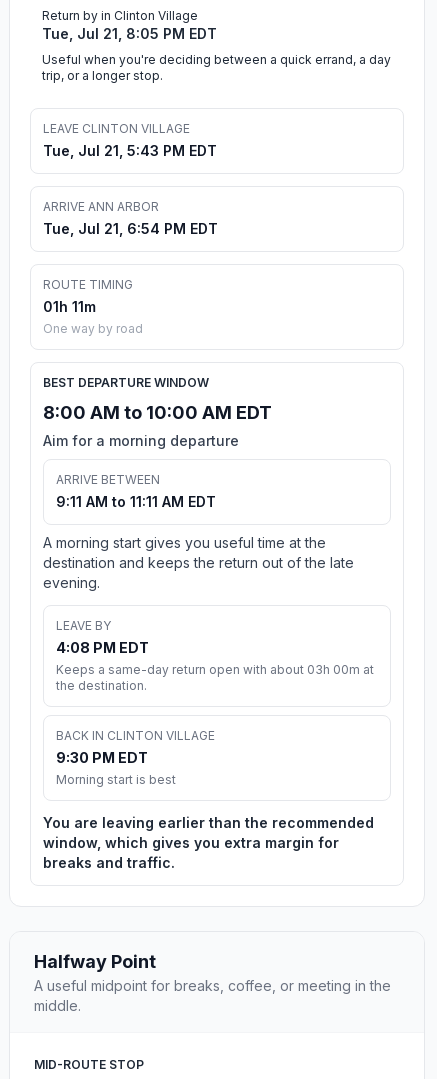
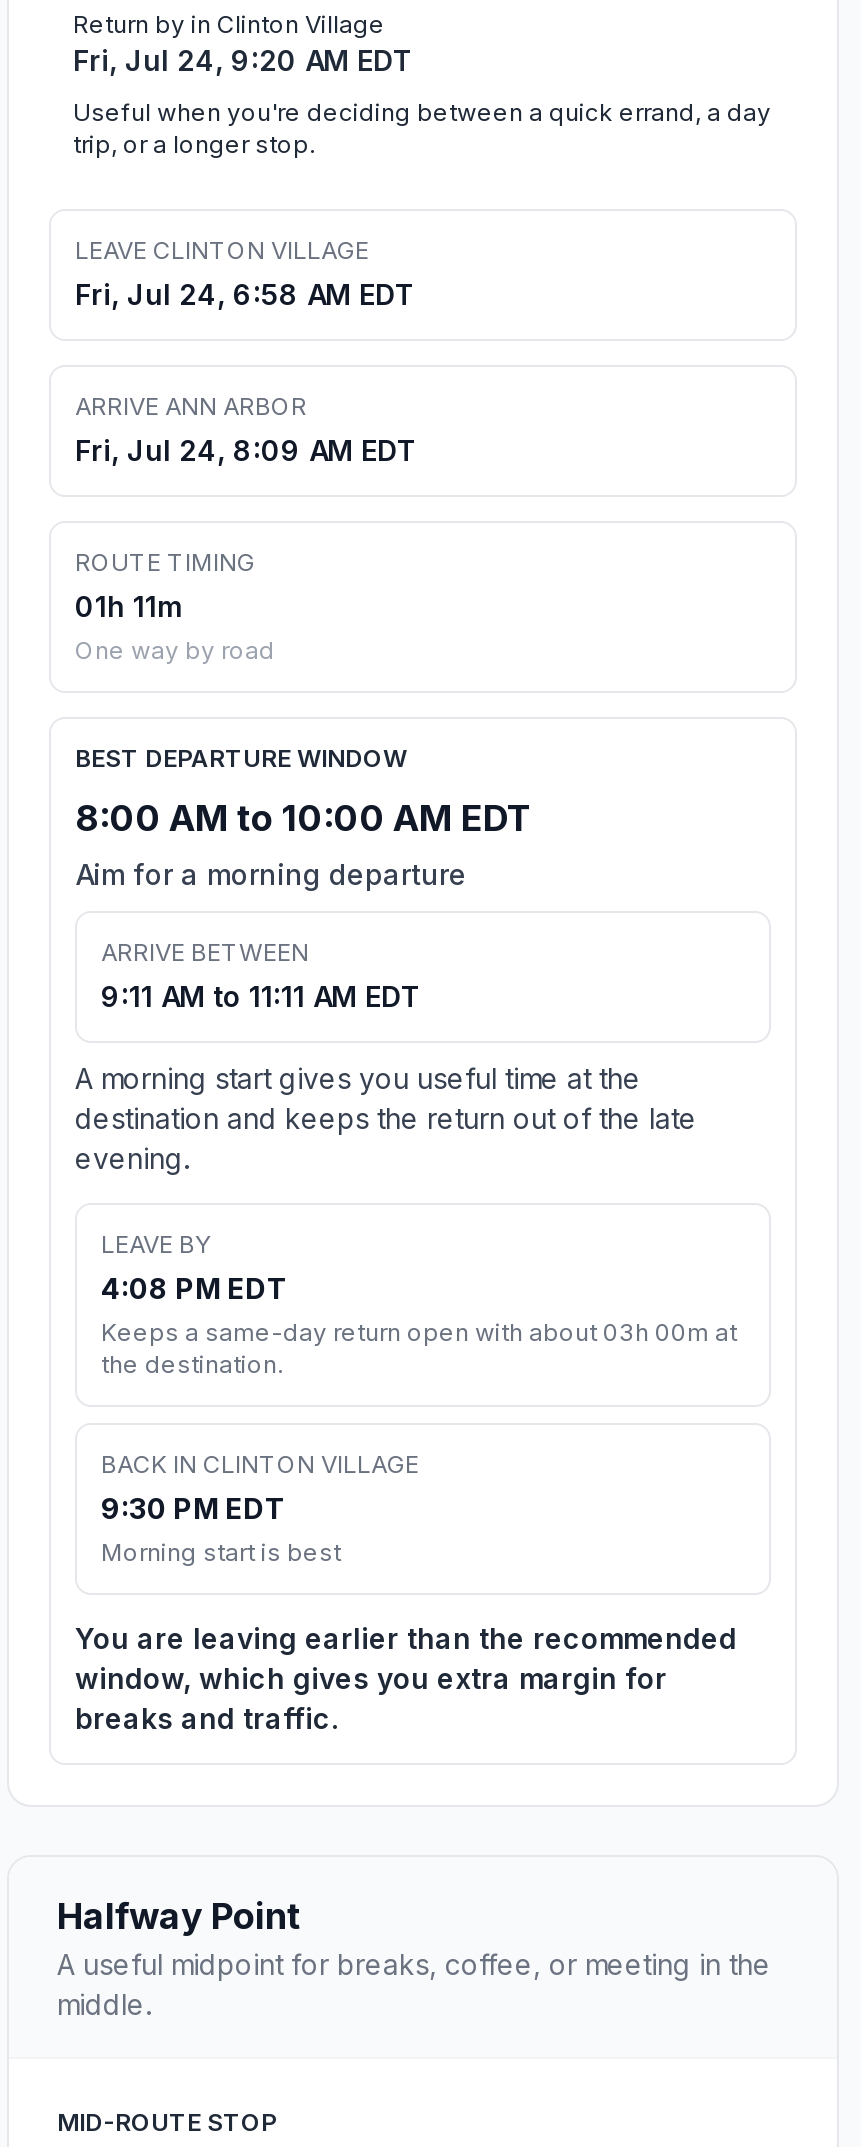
- Tue, Jul 21, 8:05 PM EDT
+ Fri, Jul 24, 9:20 AM EDT

- Tue, Jul 21, 5:43 PM EDT
+ Fri, Jul 24, 6:58 AM EDT

- Tue, Jul 21, 6:54 PM EDT
+ Fri, Jul 24, 8:09 AM EDT
